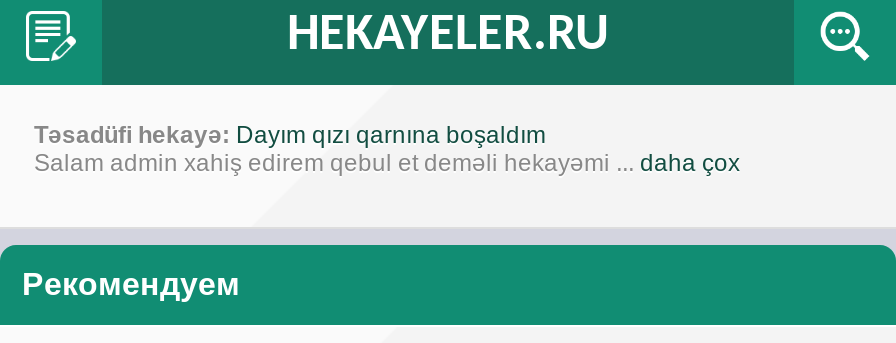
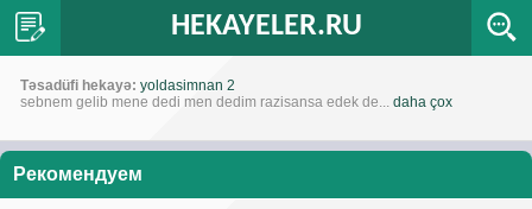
- Təsadüfi hekayə: Dayım qızı qarnına boşaldım
- Salam admin xahiş edirem qebul et deməli hekayəmi ... daha çox
+ Təsadüfi hekayə: yoldasimnan 2
+ sebnem gelib mene dedi men dedim razisansa edek de... daha çox
